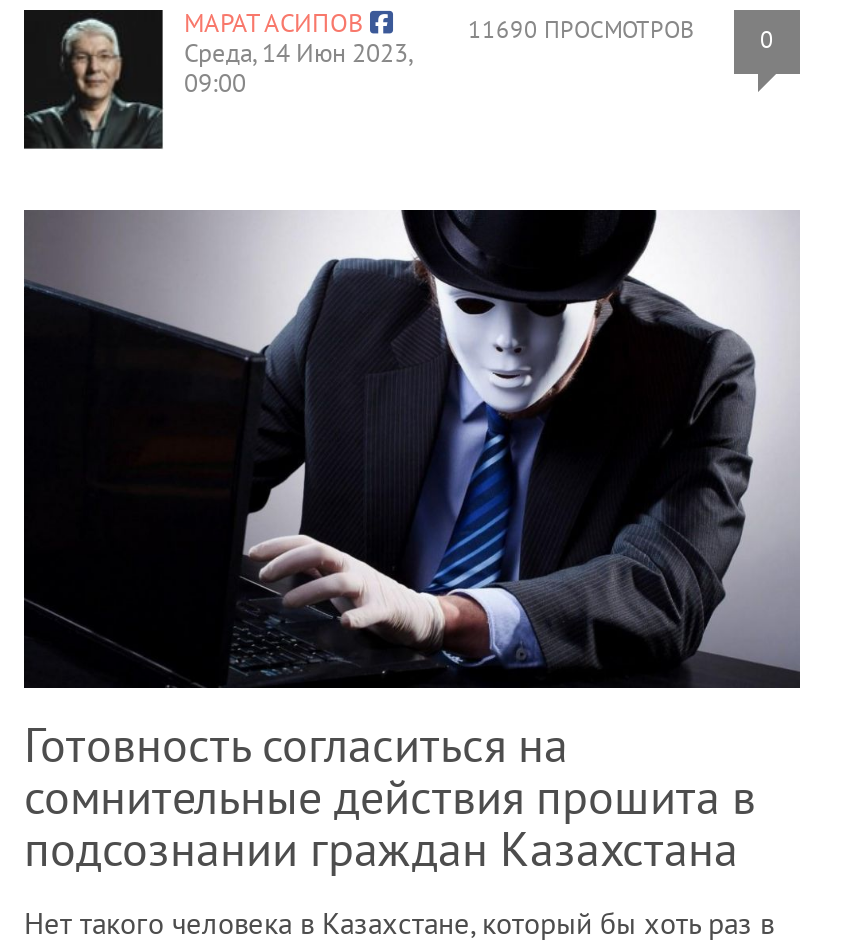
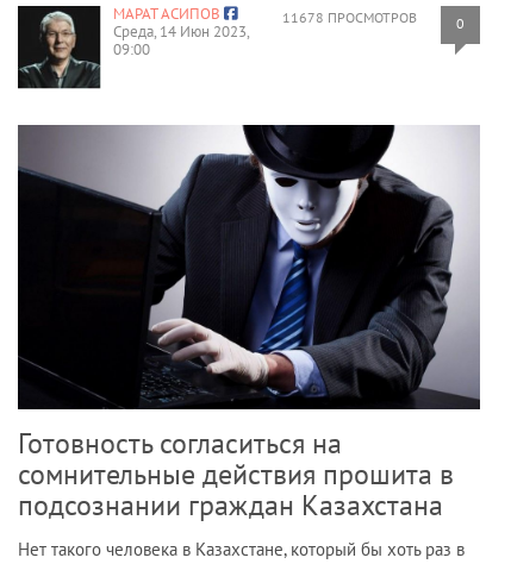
- 11690 ПРОСМОТРОВ
+ 11678 ПРОСМОТРОВ
